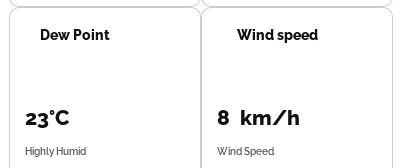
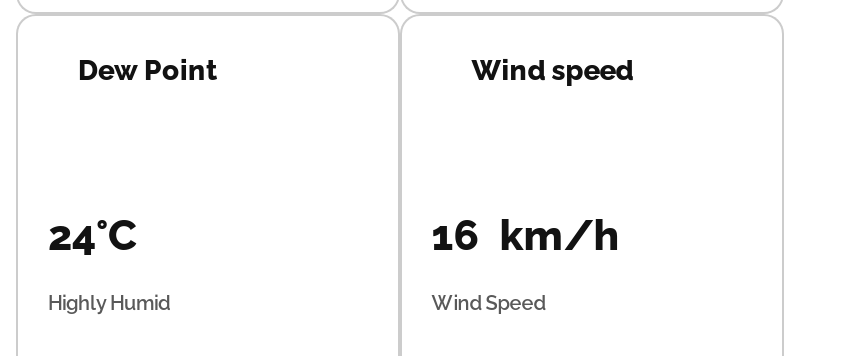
- 23°C
+ 24°C

- 8 km/h
+ 16 km/h
